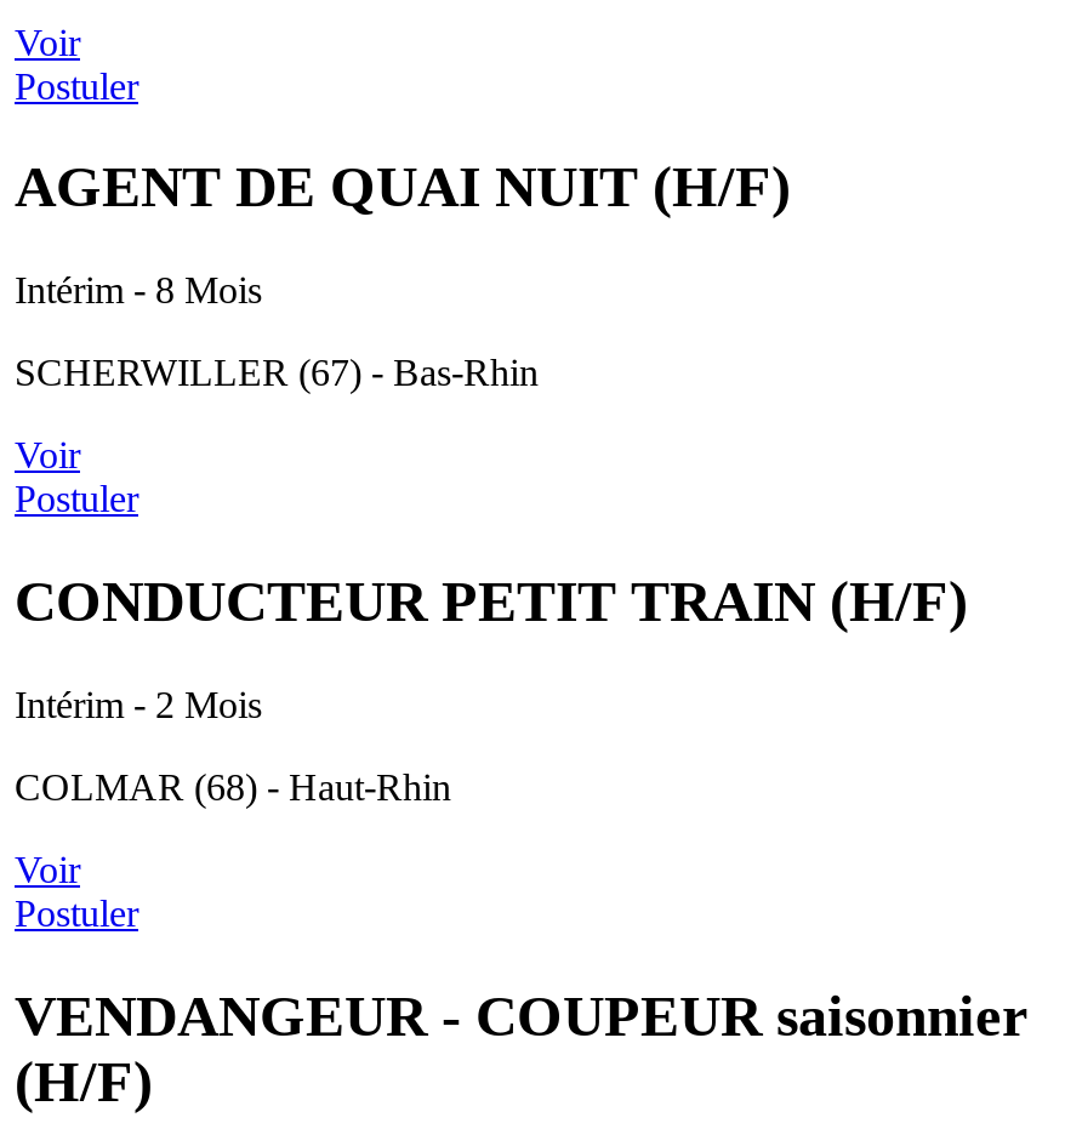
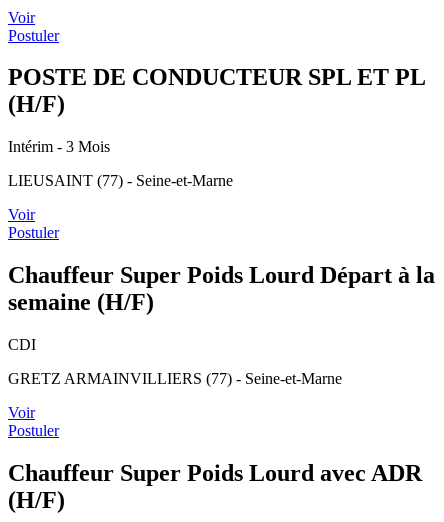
- AGENT DE QUAI NUIT (H/F)
+ POSTE DE CONDUCTEUR SPL ET PL
+ (H/F)

- Intérim - 8 Mois
+ Intérim - 3 Mois

- SCHERWILLER (67) - Bas-Rhin
+ LIEUSAINT (77) - Seine-et-Marne

- CONDUCTEUR PETIT TRAIN (H/F)
+ Chauffeur Super Poids Lourd Départ à la
+ semaine (H/F)

- Intérim - 2 Mois
+ CDI

- COLMAR (68) - Haut-Rhin
+ GRETZ ARMAINVILLIERS (77) - Seine-et-Marne

- VENDANGEUR - COUPEUR saisonnier
+ Chauffeur Super Poids Lourd avec ADR
